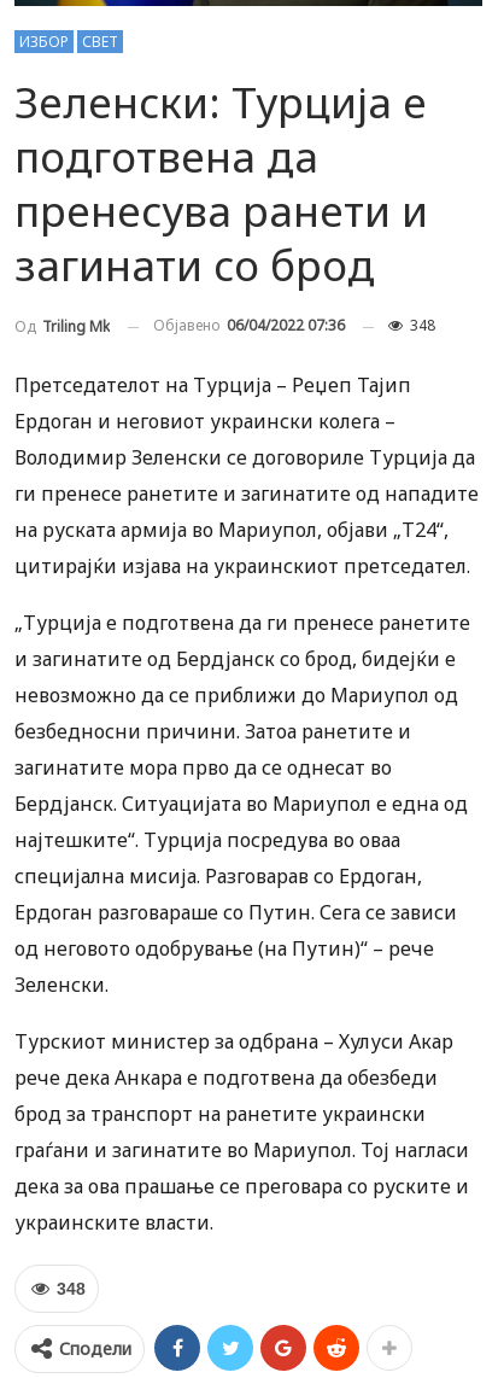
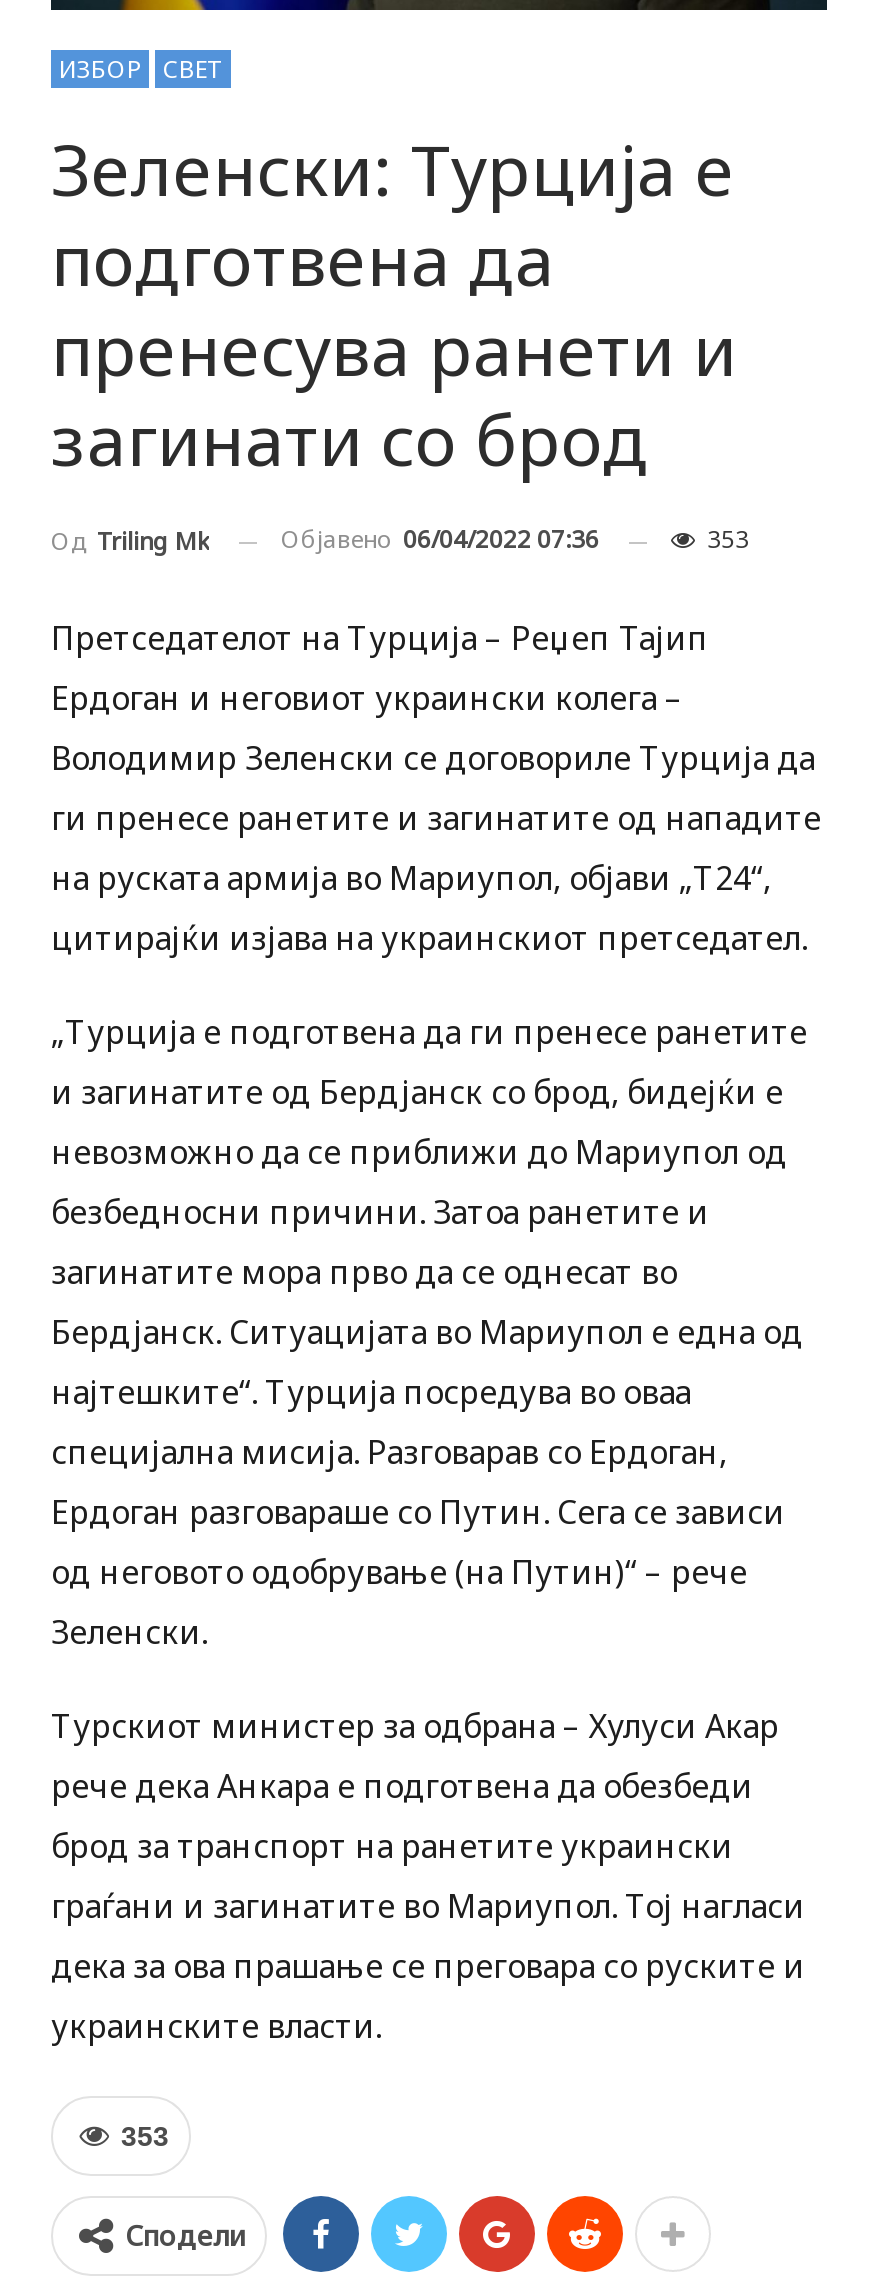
- 348
+ 353

- 348
+ 353
